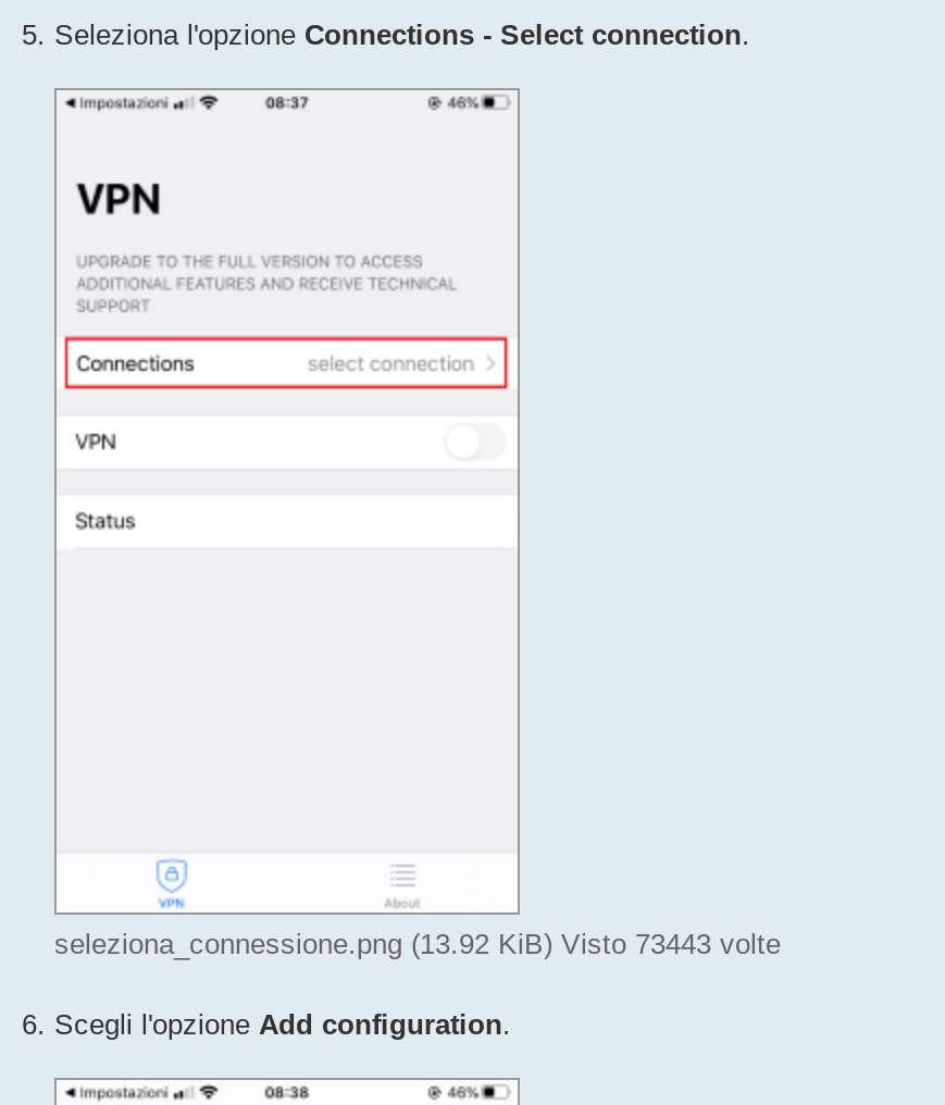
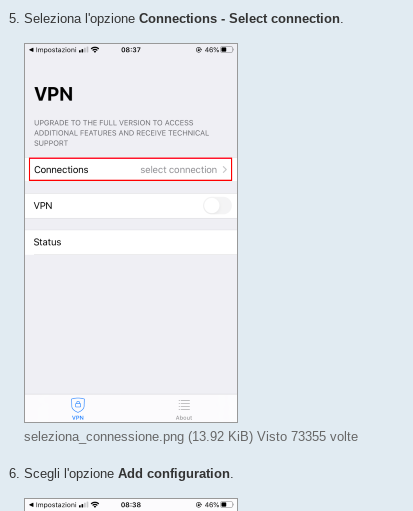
- seleziona_connessione.png (13.92 KiB) Visto 73443 volte
+ seleziona_connessione.png (13.92 KiB) Visto 73355 volte
